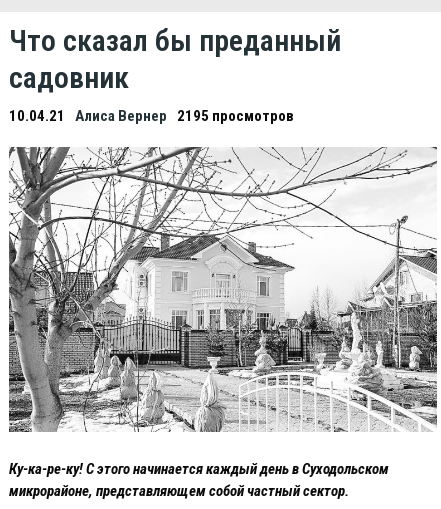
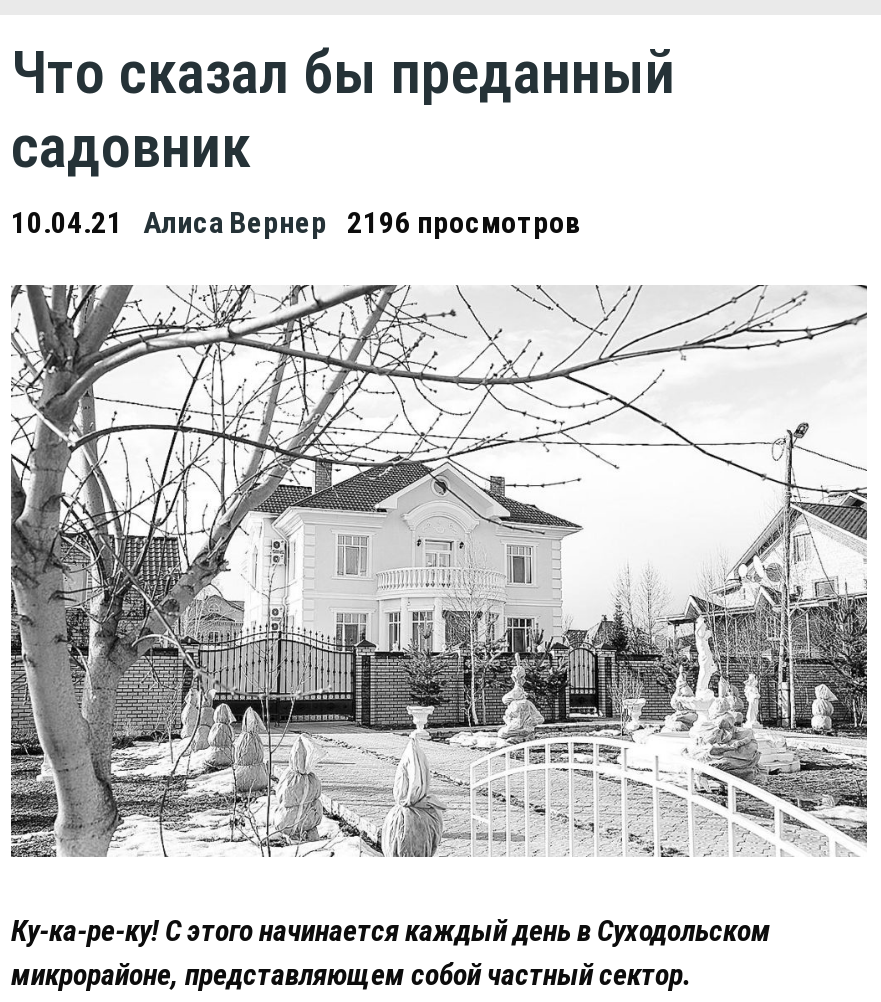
- 10.04.21 Алиса Вернер 2195 просмотров
+ 10.04.21 Алиса Вернер 2196 просмотров
